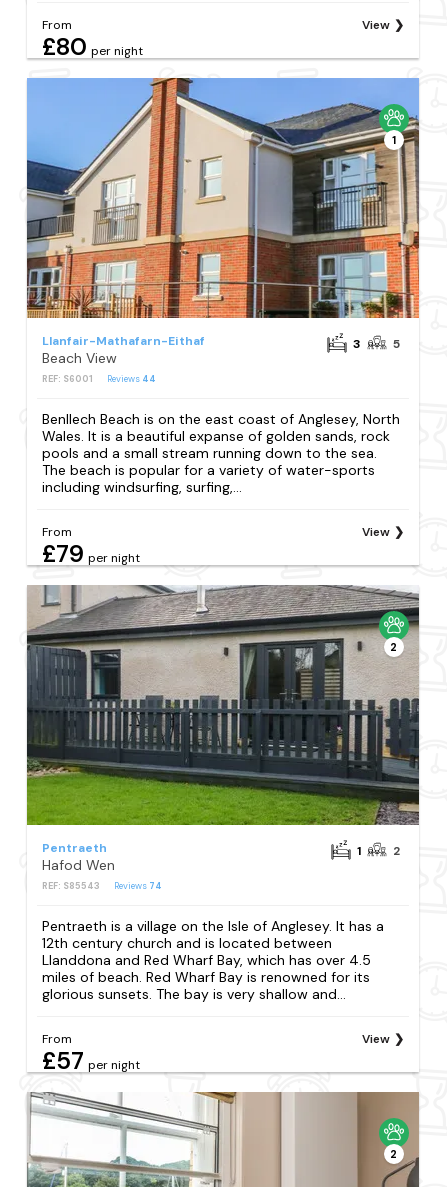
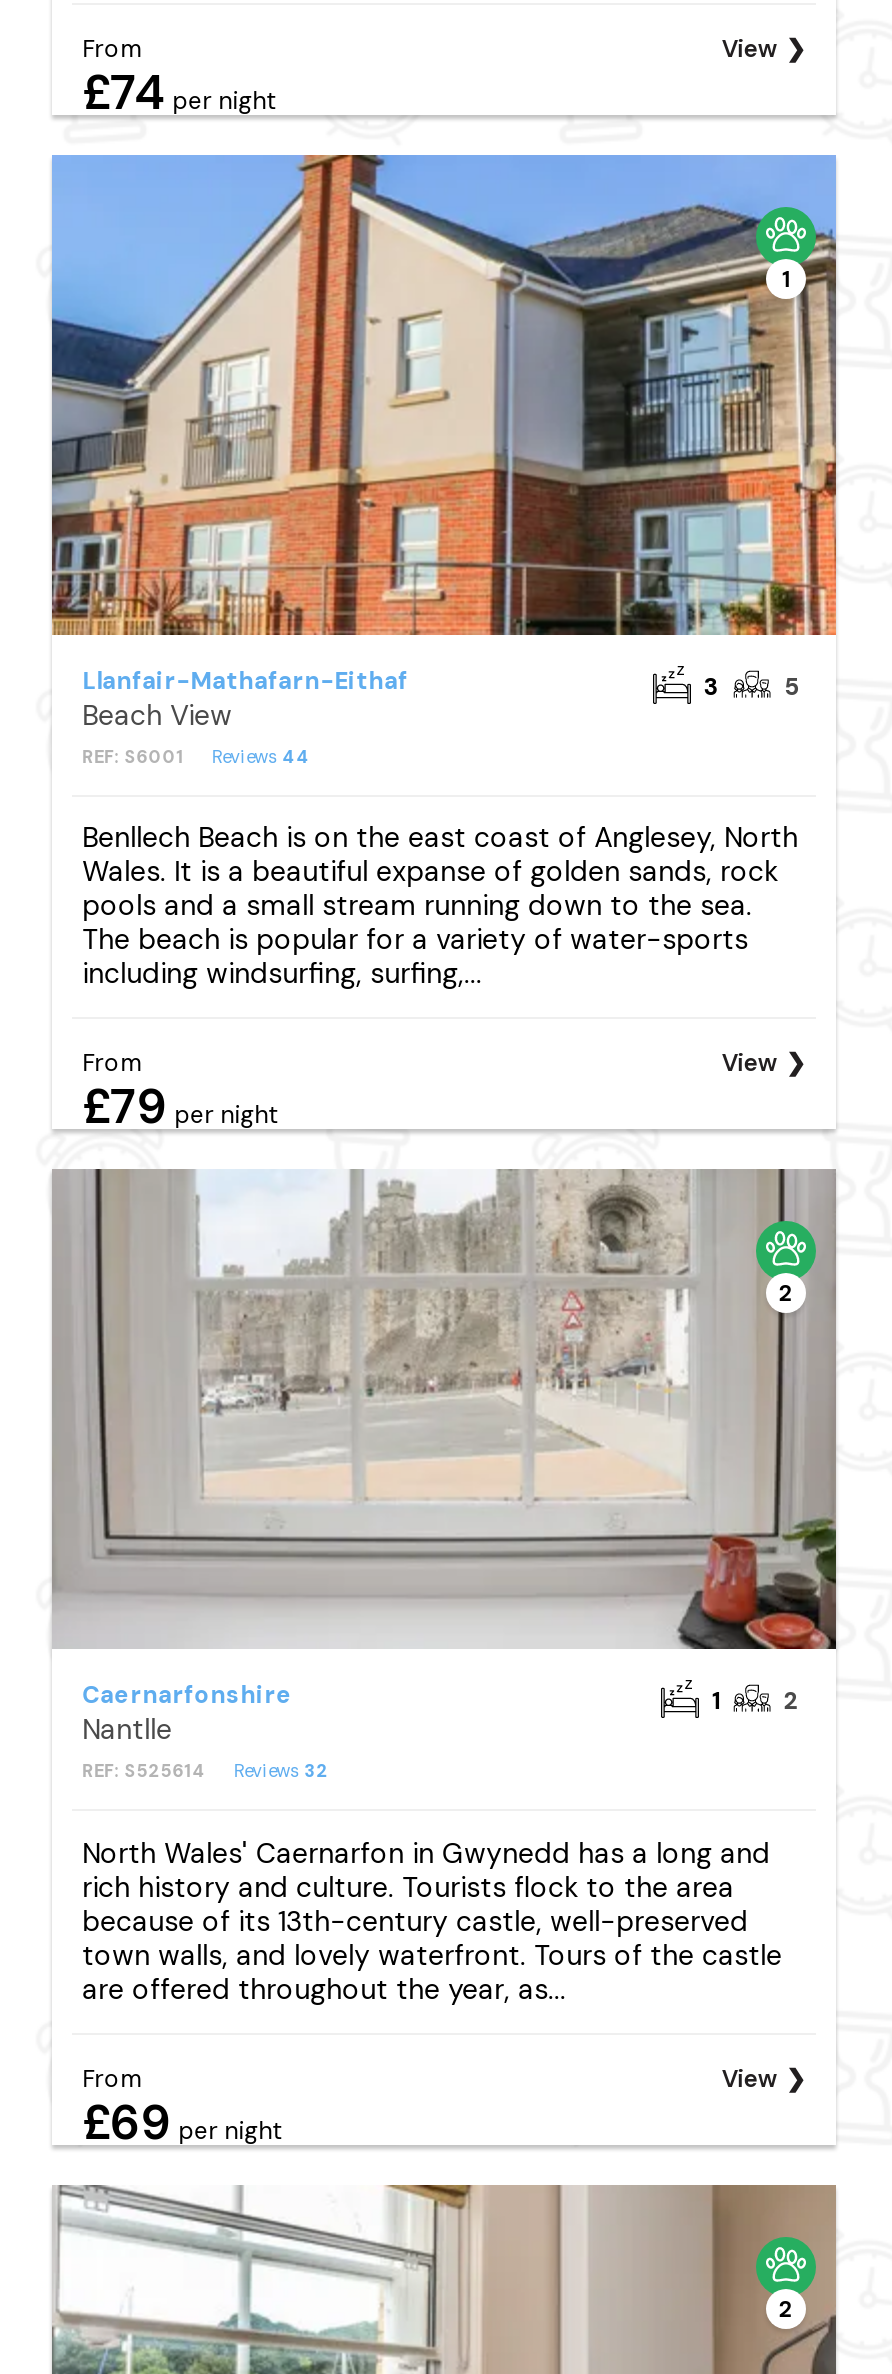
- £80 per night
+ £74 per night

- [image]
- Pentraeth
- Hafod Wen
- REF: S85543
- Reviews 74
+ [image]
+ Caernarfonshire
+ Nantlle
+ REF: S525614
+ Reviews 32

- Pentraeth is a village on the Isle of Anglesey. It has a
- 12th century church and is located between
- Llanddona and Red Wharf Bay, which has over 4.5
- miles of beach. Red Wharf Bay is renowned for its
- glorious sunsets. The bay is very shallow and...
+ North Wales' Caernarfon in Gwynedd has a long and
+ rich history and culture. Tourists flock to the area
+ because of its 13th-century castle, well-preserved
+ town walls, and lovely waterfront. Tours of the castle
+ are offered throughout the year, as...

- £57 per night
+ £69 per night
